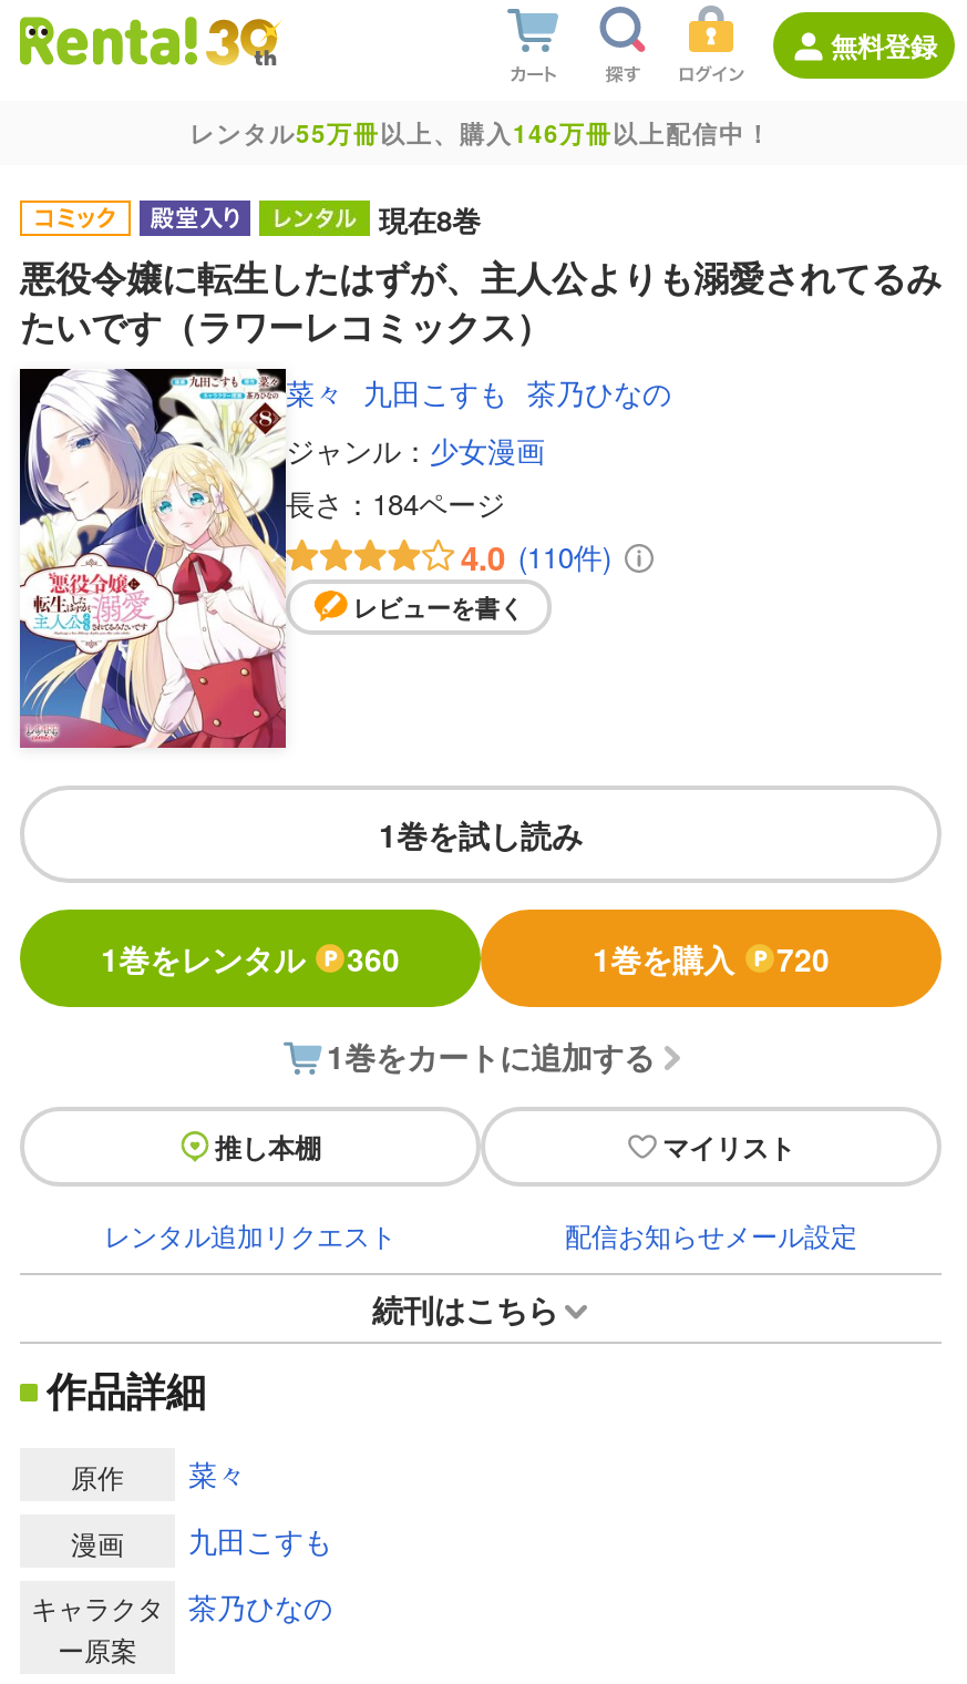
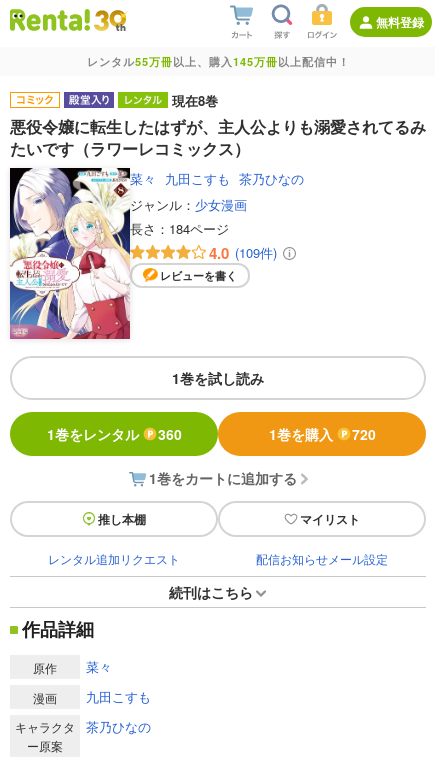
- レンタル55万冊以上、購入146万冊以上配信中！
+ レンタル55万冊以上、購入145万冊以上配信中！

- 4.0 (110件)
+ 4.0 (109件)
